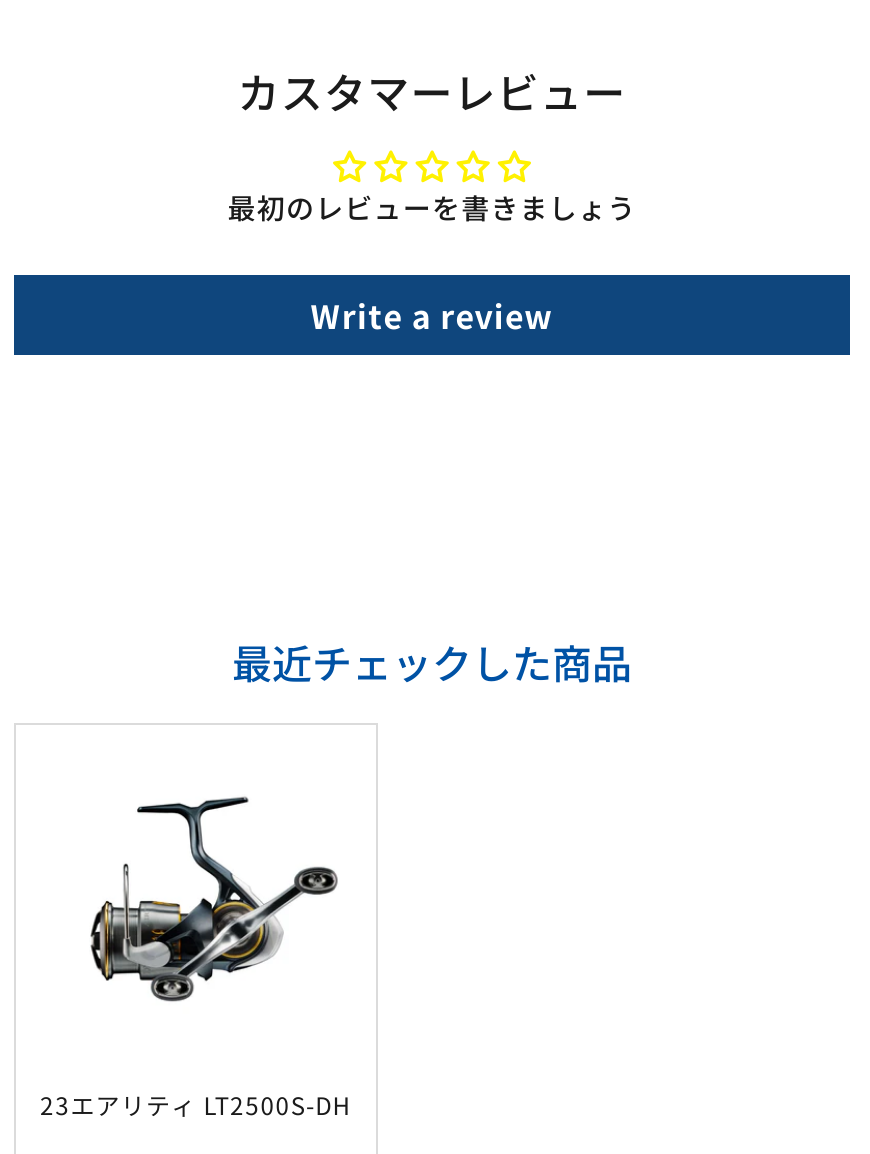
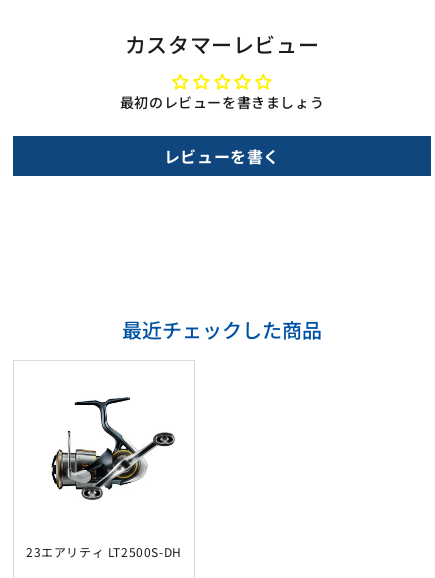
- Write a review
+ レビューを書く
